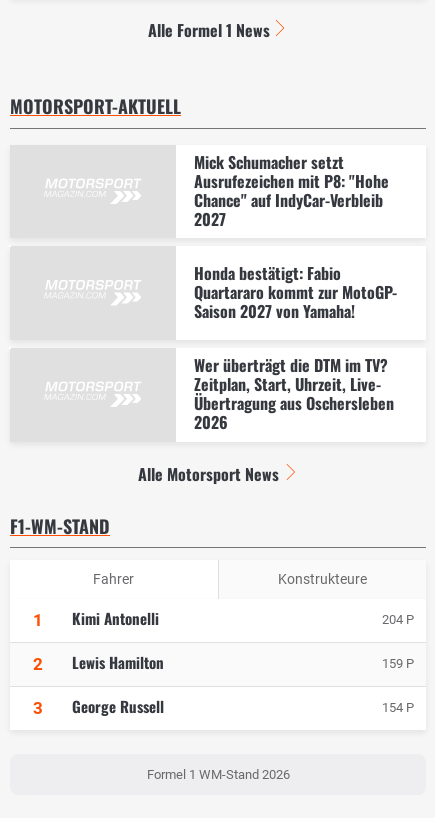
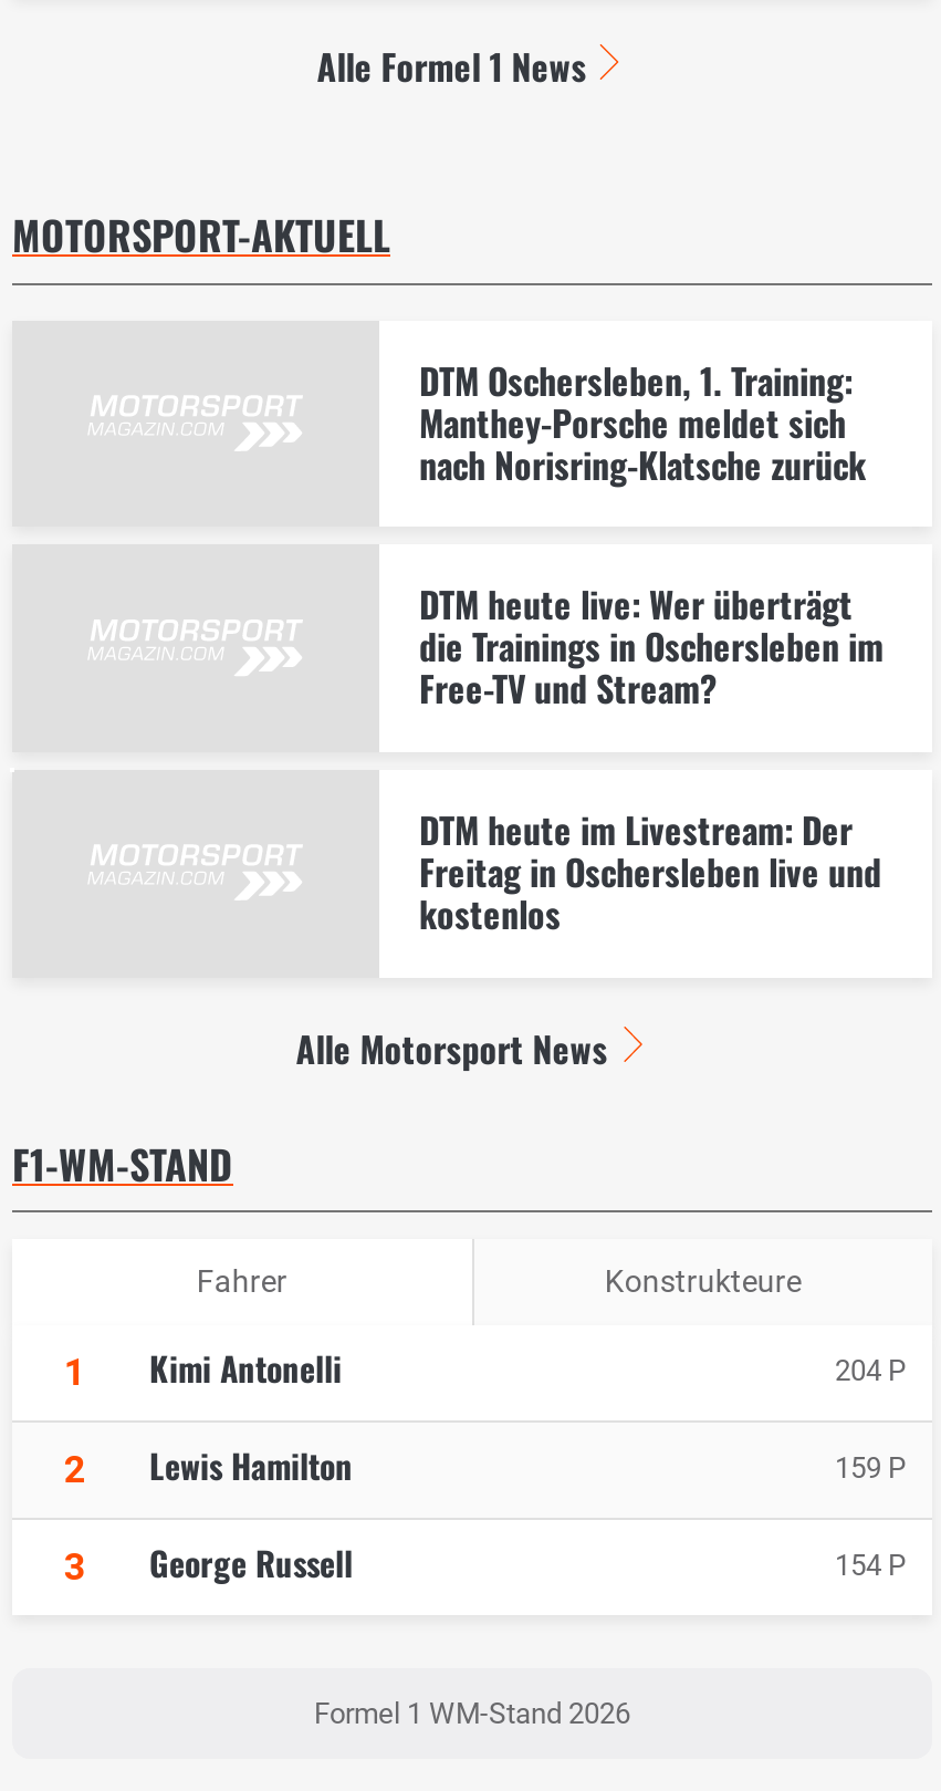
- Mick Schumacher setzt
- Ausrufezeichen mit P8: "Hohe
- Chance" auf IndyCar-Verbleib
- 2027
+ DTM Oschersleben, 1. Training:
+ Manthey-Porsche meldet sich
+ nach Norisring-Klatsche zurück

- Honda bestätigt: Fabio
- Quartararo kommt zur MotoGP-
- Saison 2027 von Yamaha!
+ DTM heute live: Wer überträgt
+ die Trainings in Oschersleben im
+ Free-TV und Stream?

- Wer überträgt die DTM im TV?
- Zeitplan, Start, Uhrzeit, Live-
- Übertragung aus Oschersleben
- 2026
+ DTM heute im Livestream: Der
+ Freitag in Oschersleben live und
+ kostenlos
